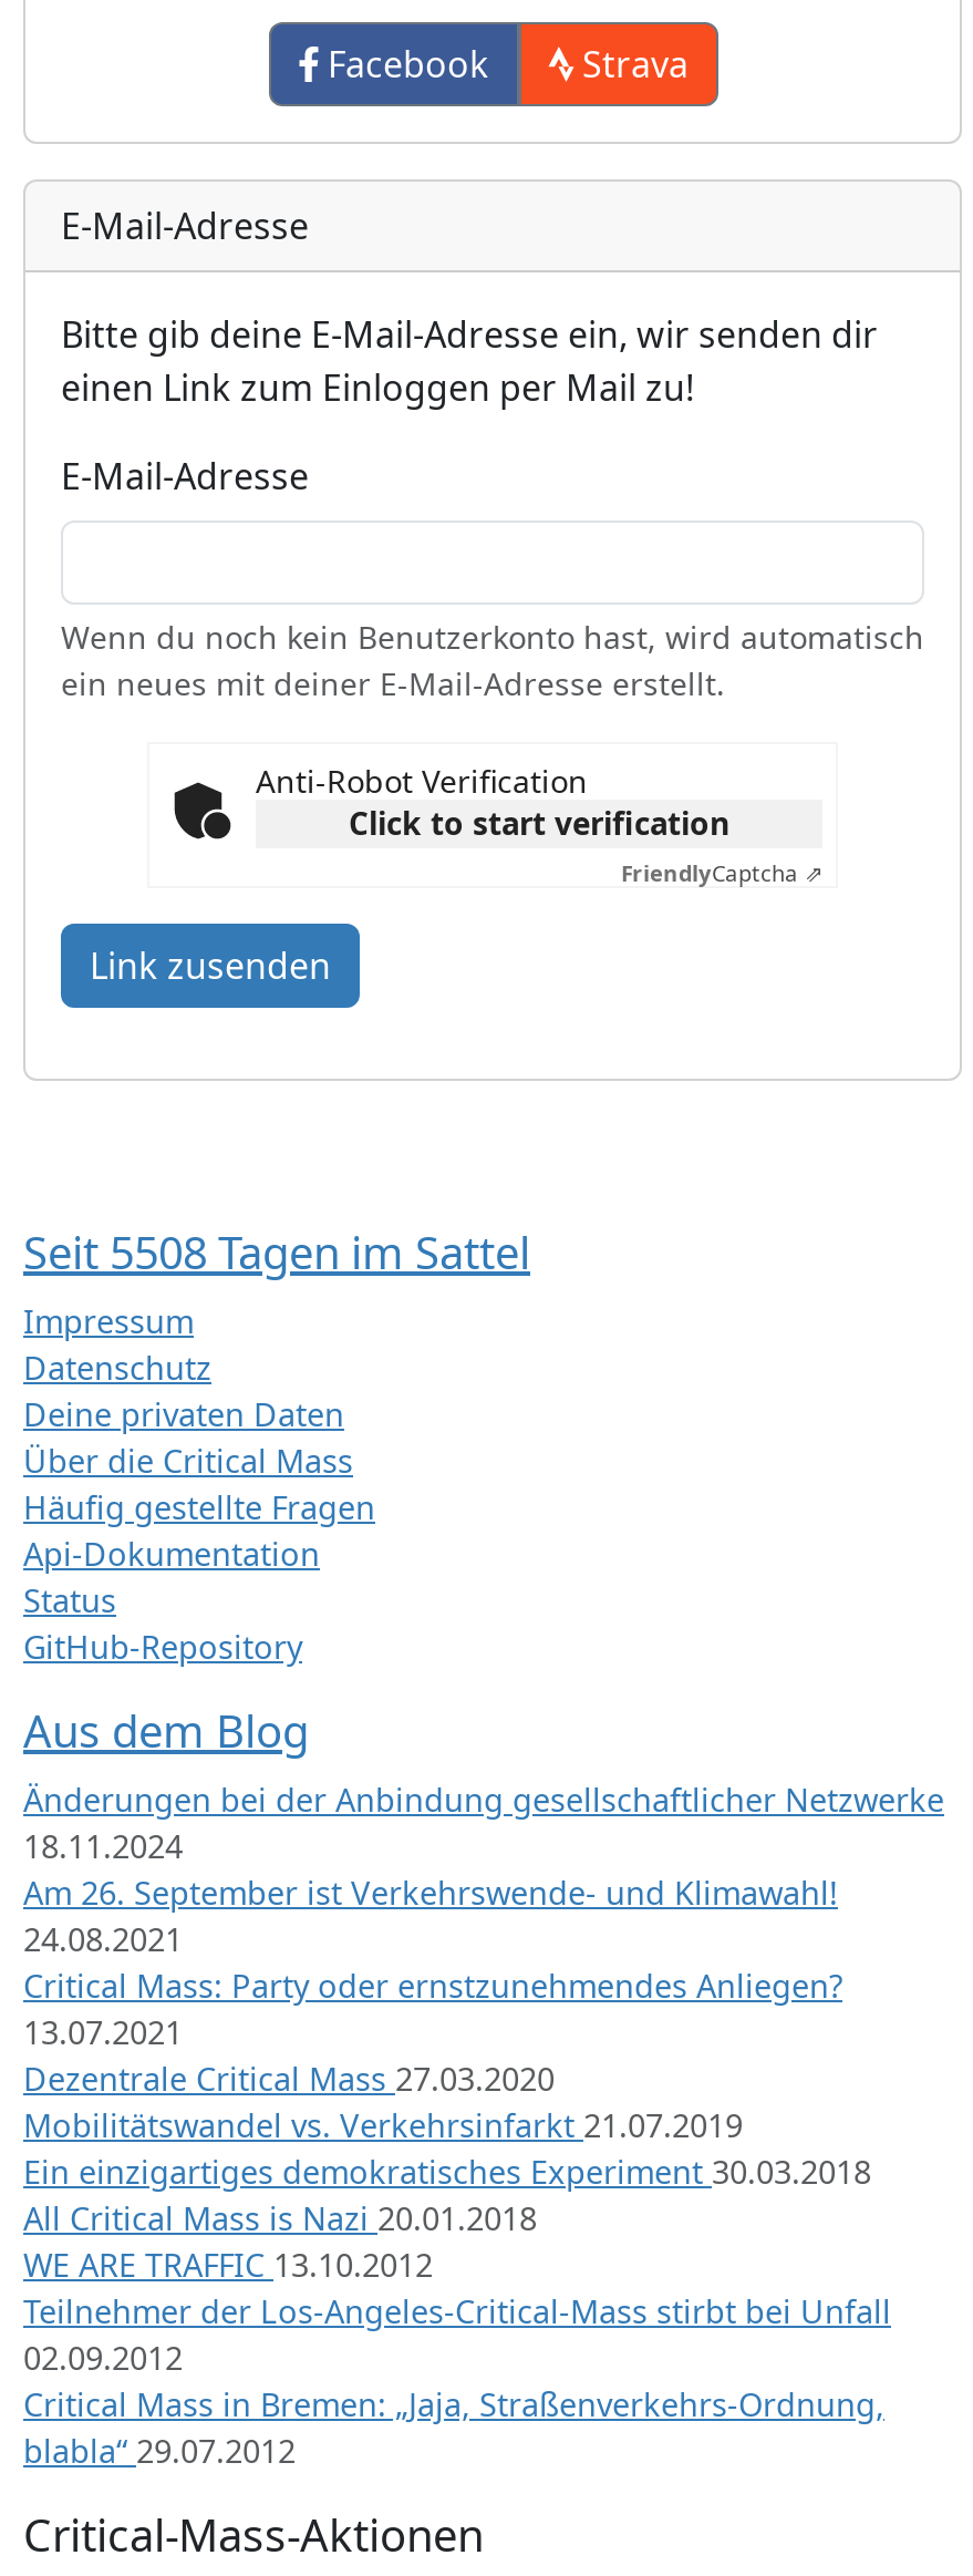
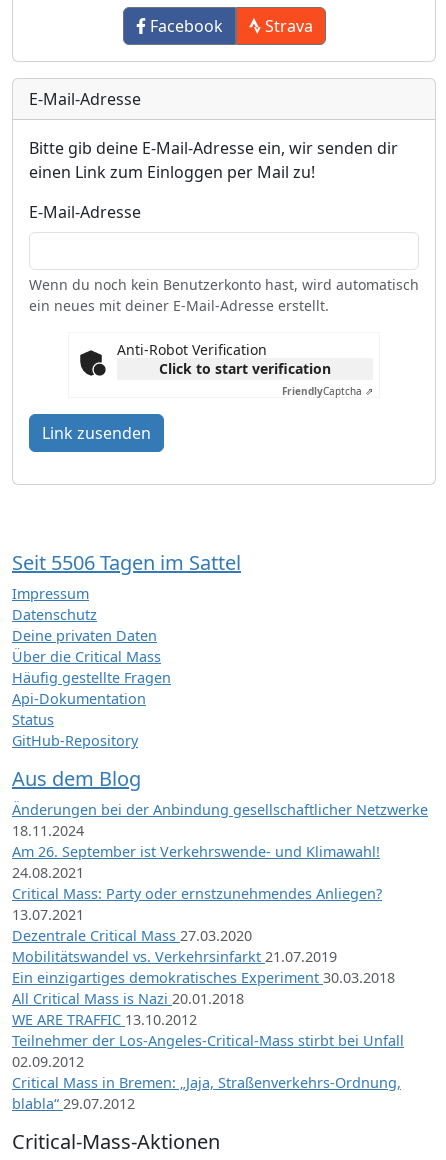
- Seit 5508 Tagen im Sattel
+ Seit 5506 Tagen im Sattel
